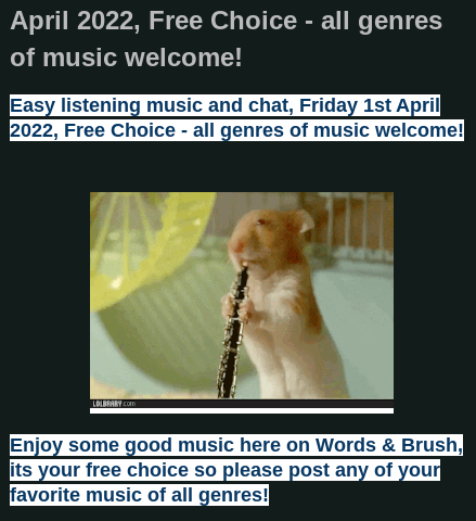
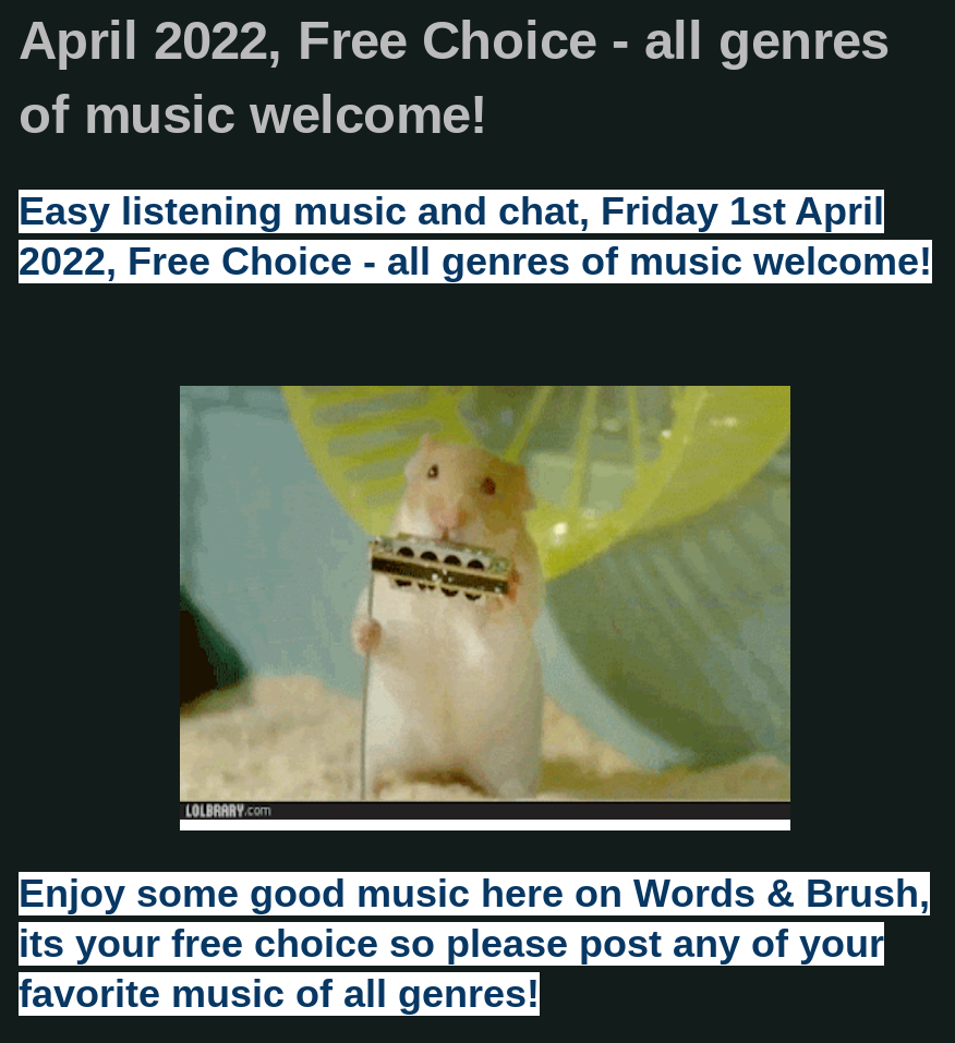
- [image]
+ [image]
